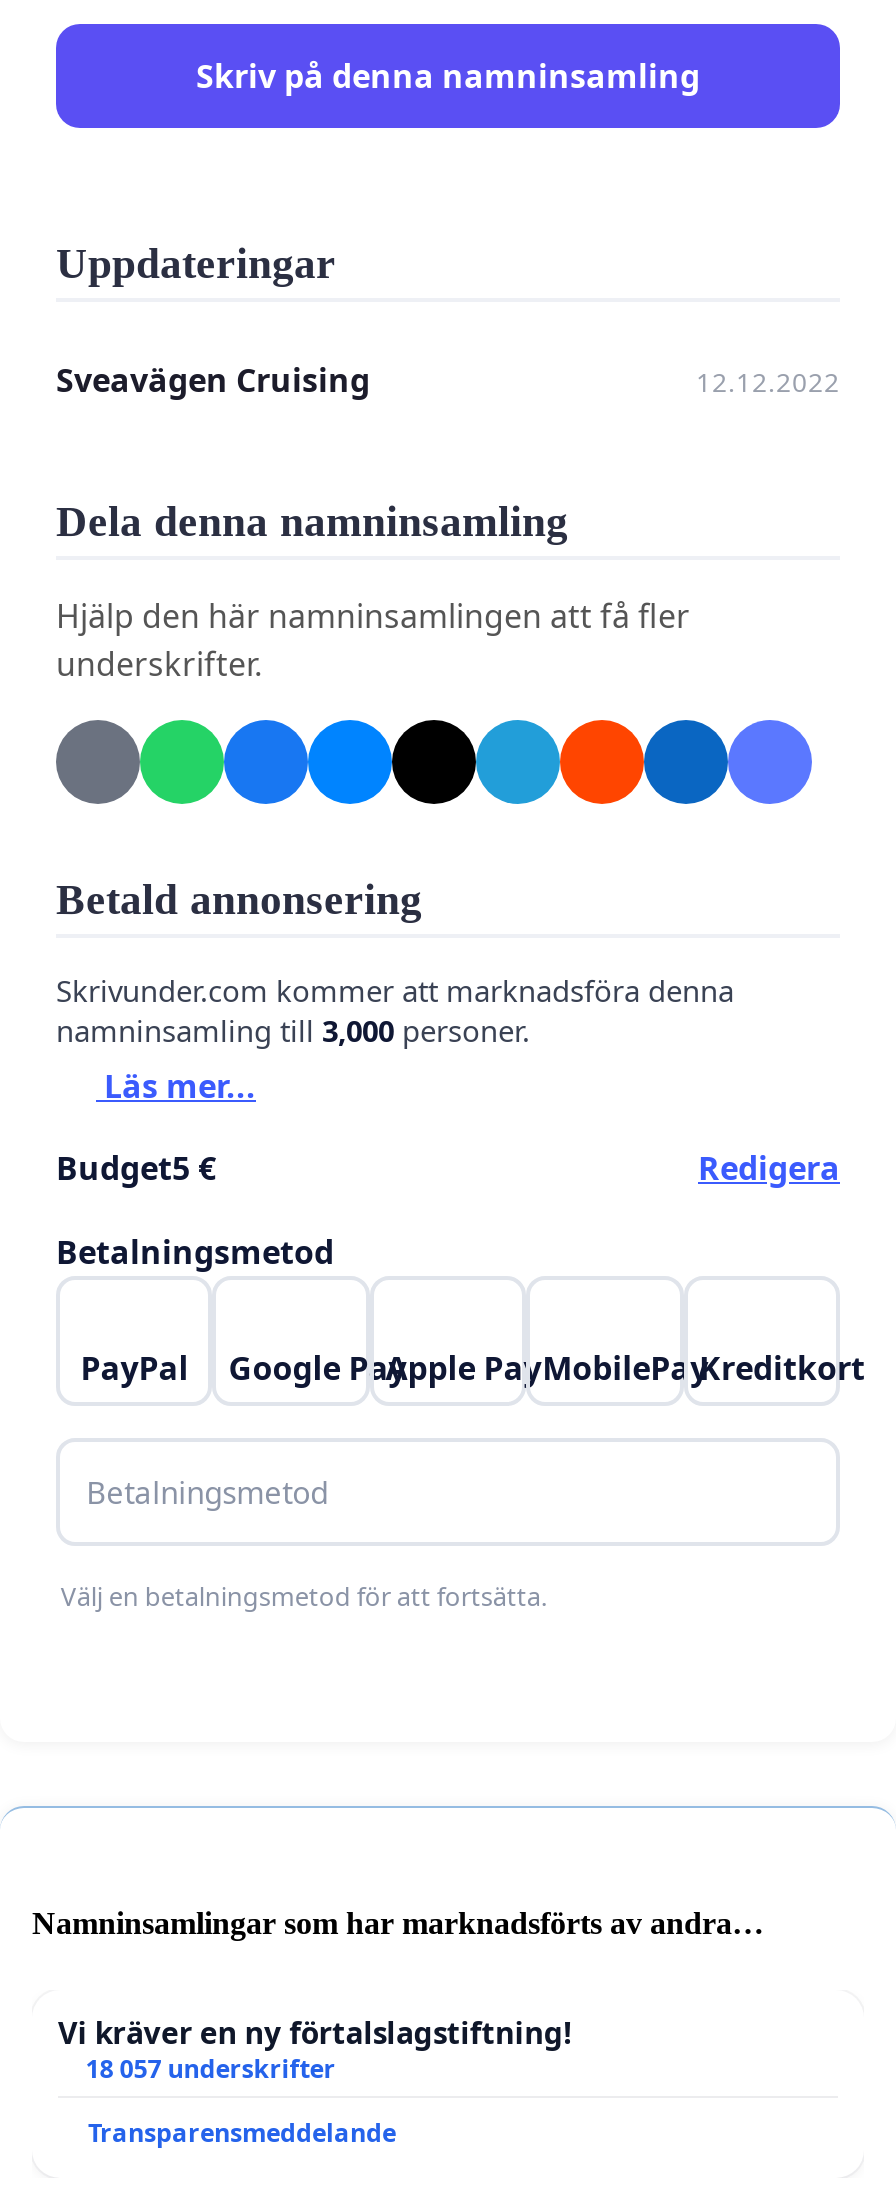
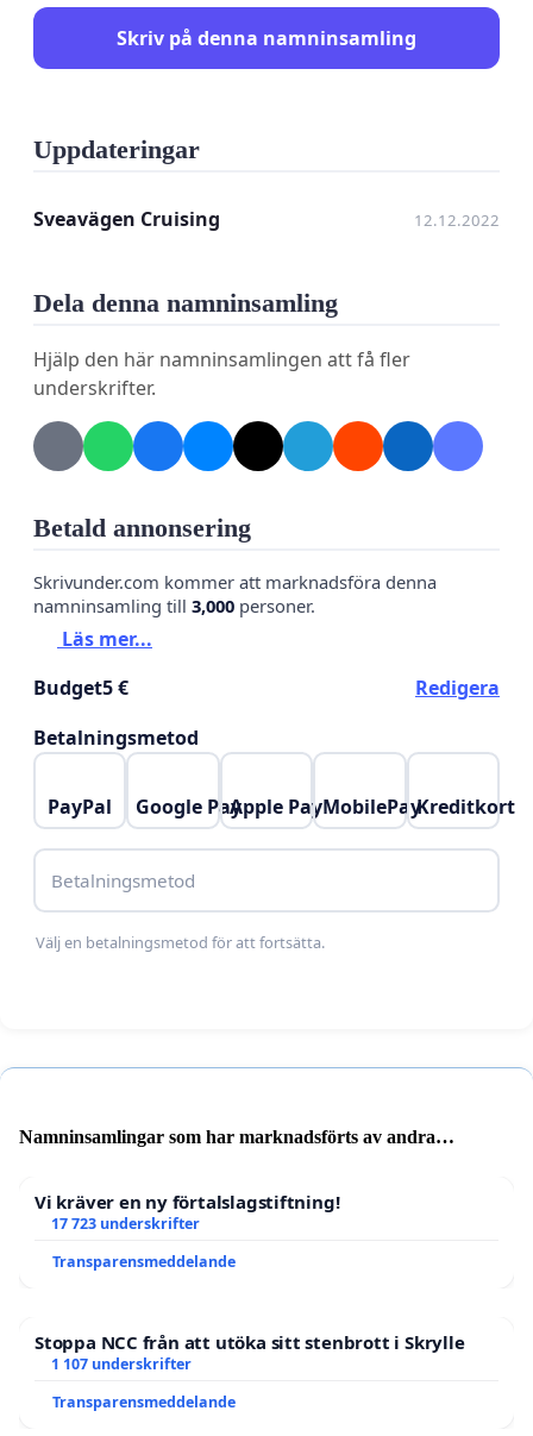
- 18 057 underskrifter
+ 17 723 underskrifter
+ Transparensmeddelande
+ Stoppa NCC från att utöka sitt stenbrott i Skrylle
+ 1 107 underskrifter
